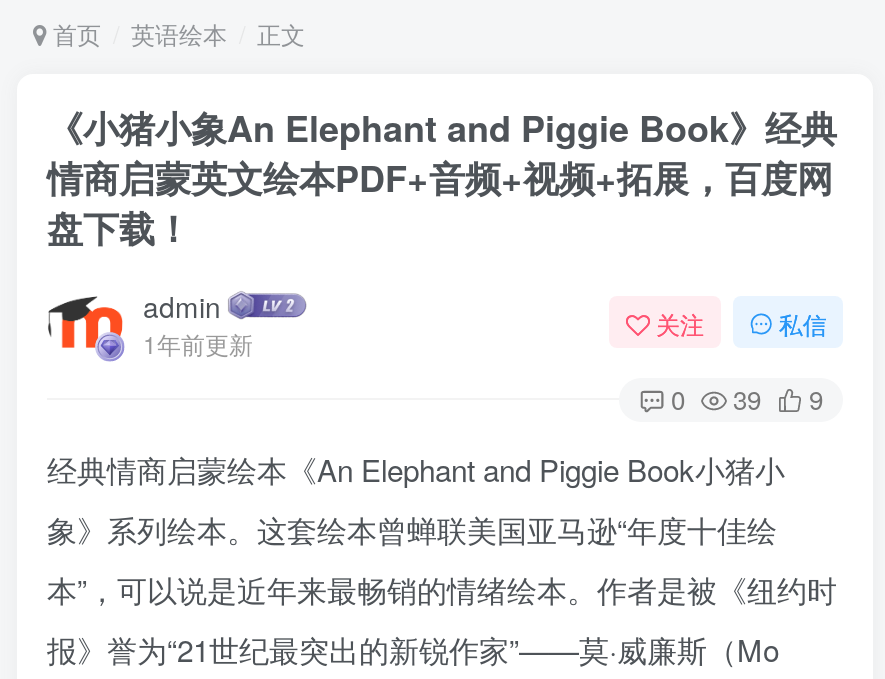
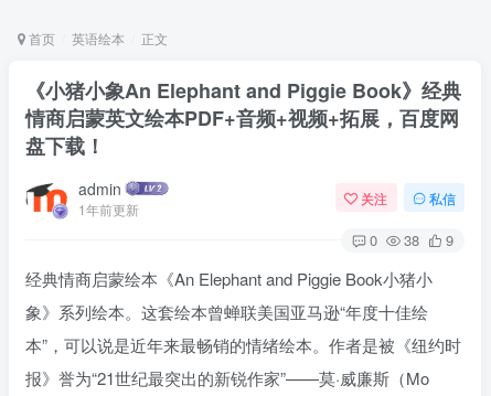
- 0 39 9
+ 0 38 9
